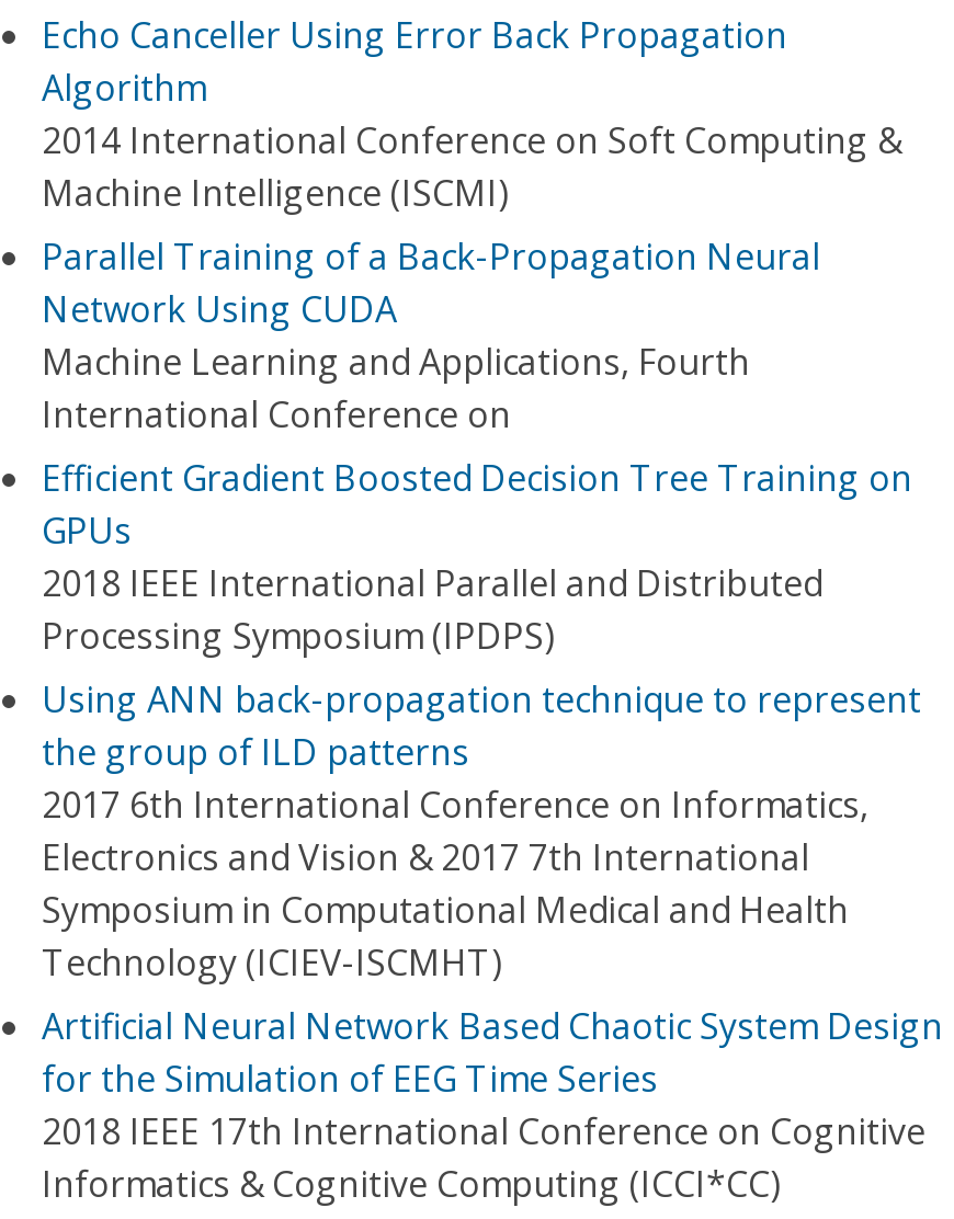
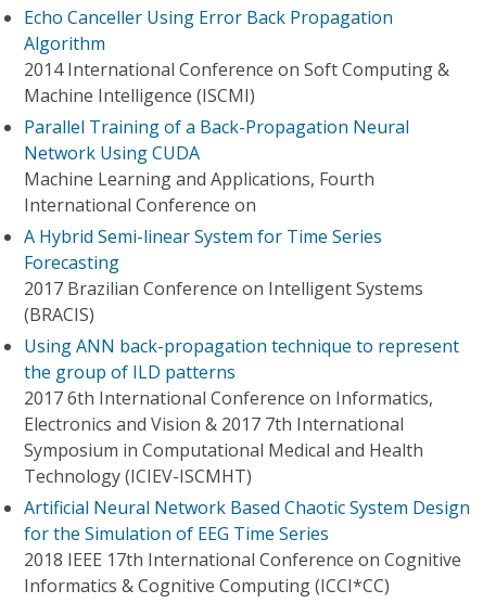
- Efficient Gradient Boosted Decision Tree Training on
- GPUs
- 2018 IEEE International Parallel and Distributed
- Processing Symposium (IPDPS)
+ A Hybrid Semi-linear System for Time Series
+ Forecasting
+ 2017 Brazilian Conference on Intelligent Systems
+ (BRACIS)
